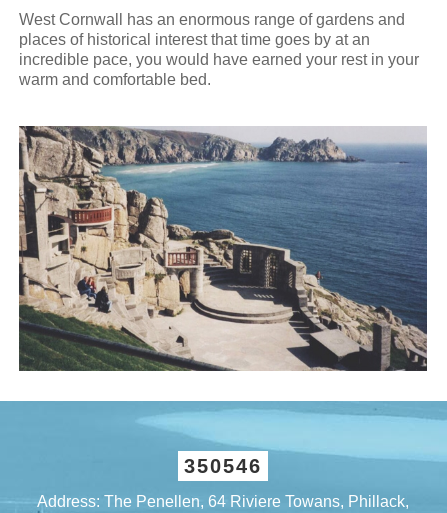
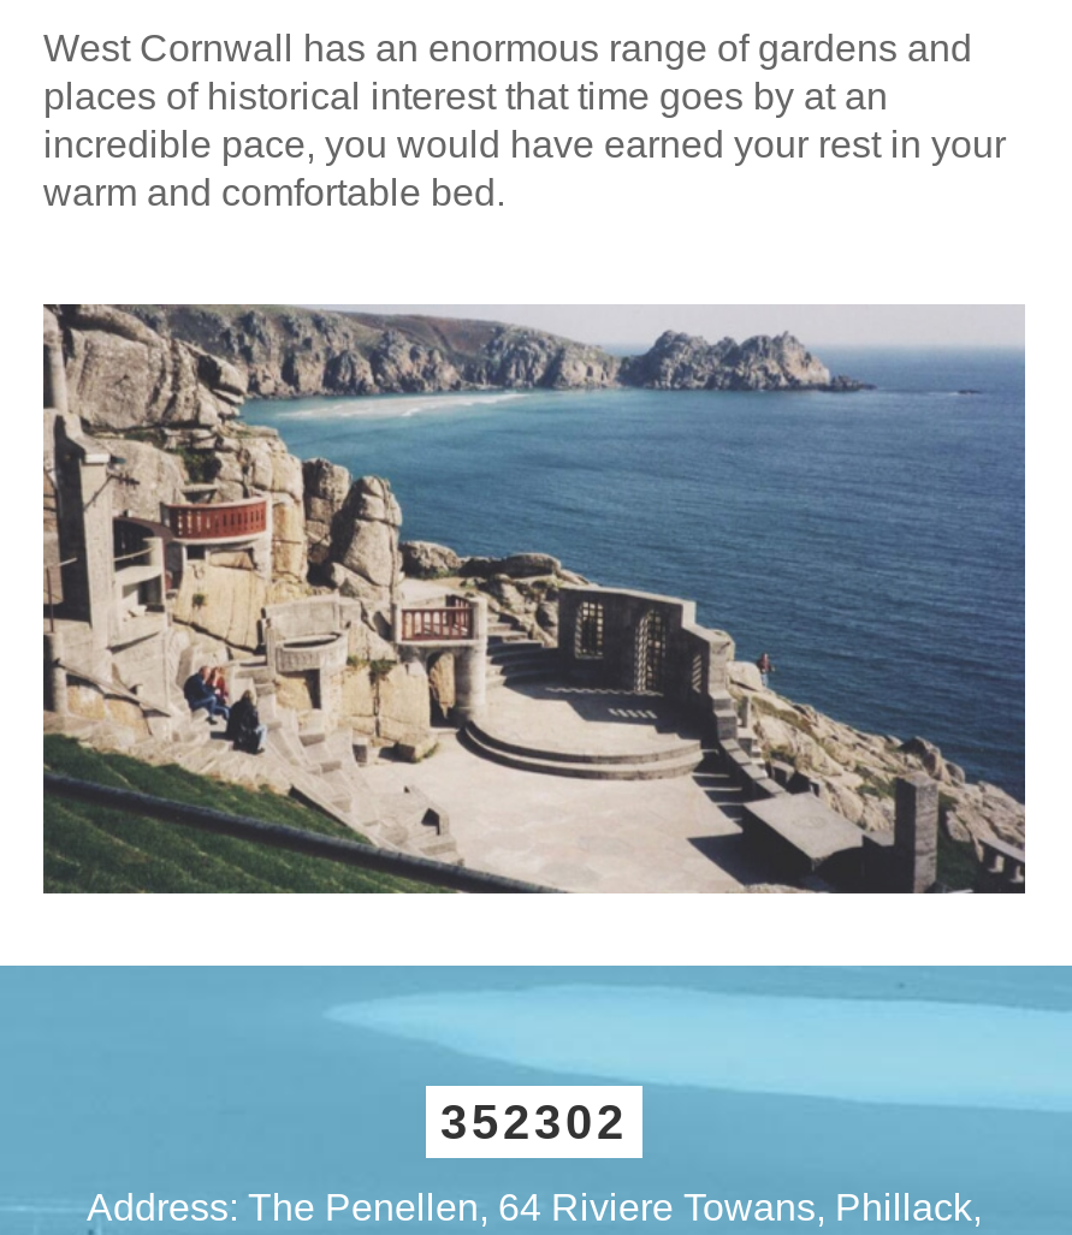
- 350546
+ 352302
